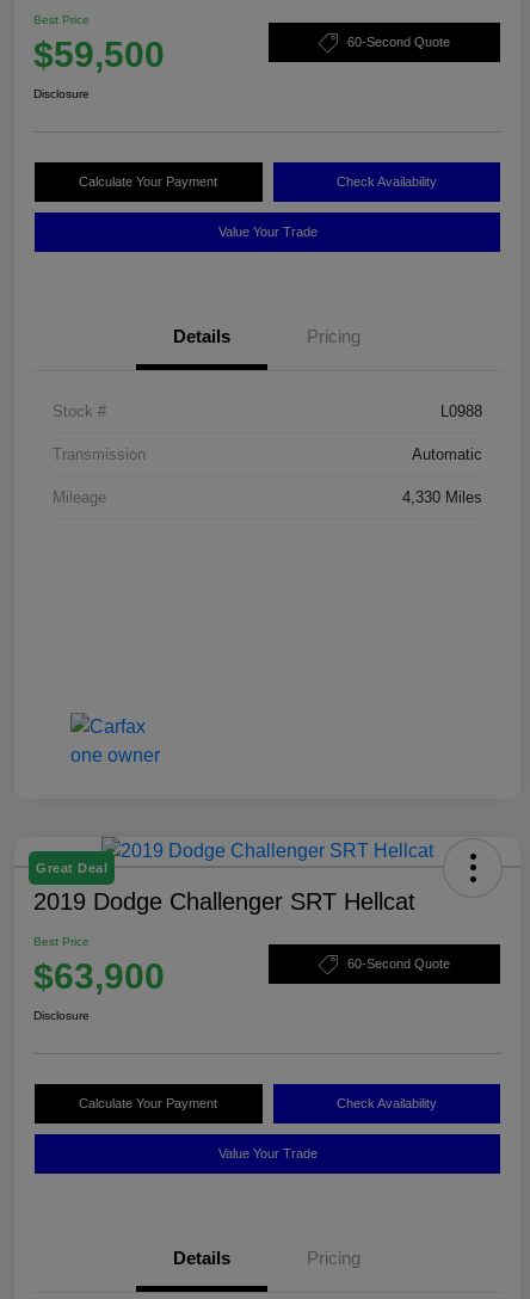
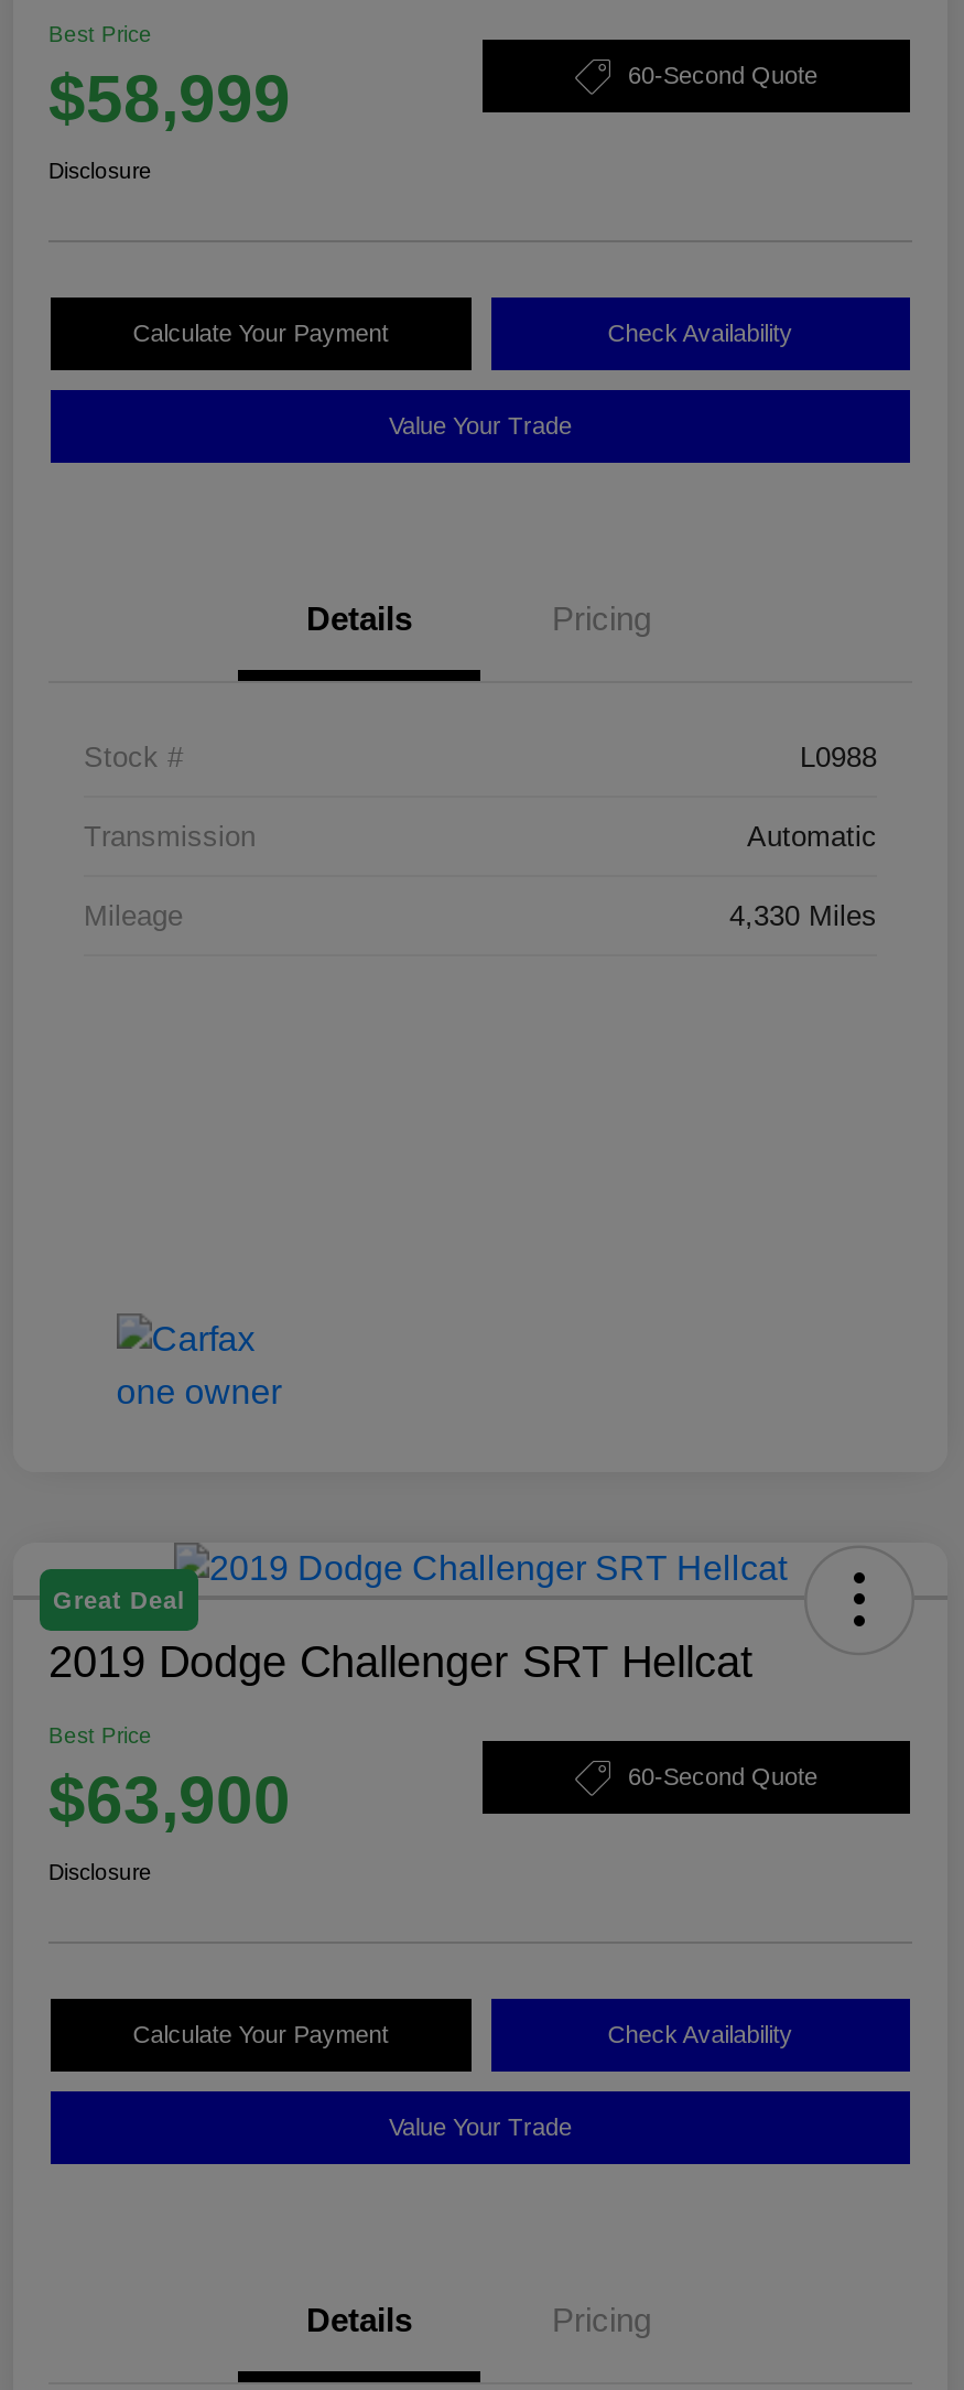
- $59,500
+ $58,999
